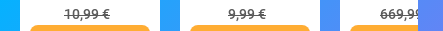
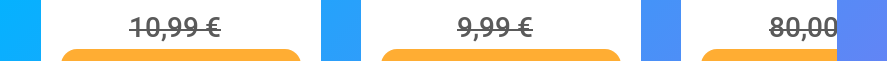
- 669,99 €
+ 80,00 €
